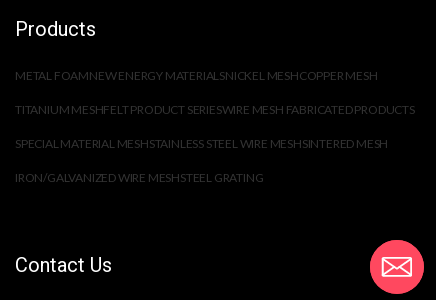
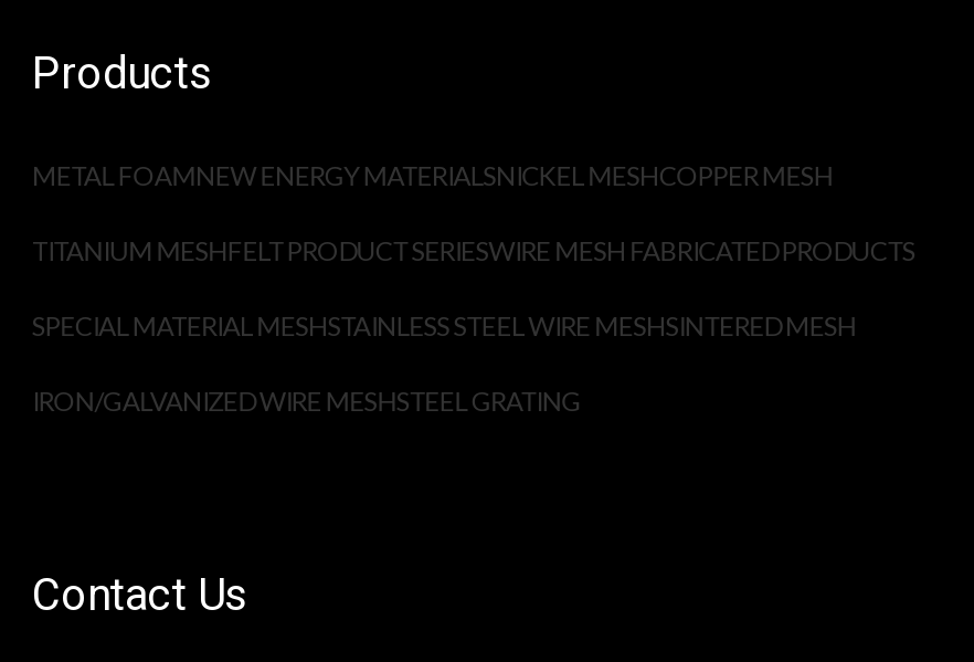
- [image]
